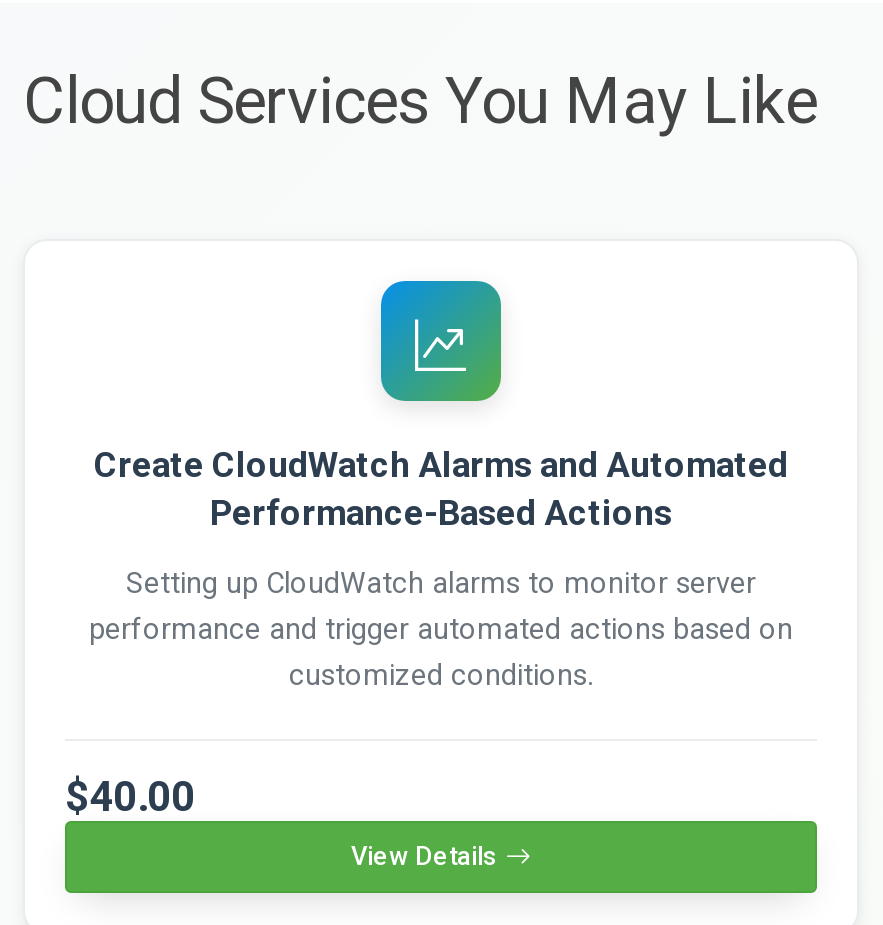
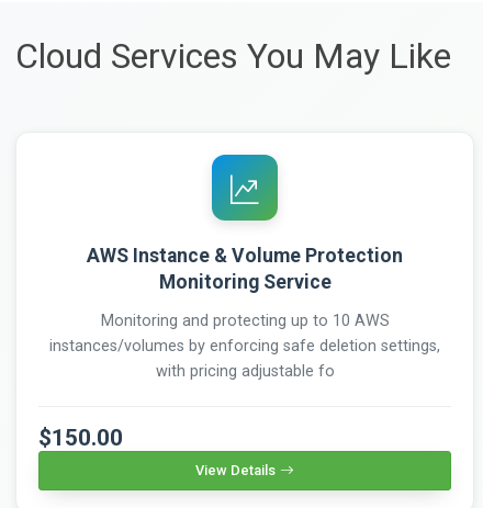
- Create CloudWatch Alarms and Automated
- Performance-Based Actions
+ AWS Instance & Volume Protection
+ Monitoring Service

- Setting up CloudWatch alarms to monitor server
- performance and trigger automated actions based on
- customized conditions.
+ Monitoring and protecting up to 10 AWS
+ instances/volumes by enforcing safe deletion settings,
+ with pricing adjustable fo

- $40.00
+ $150.00
